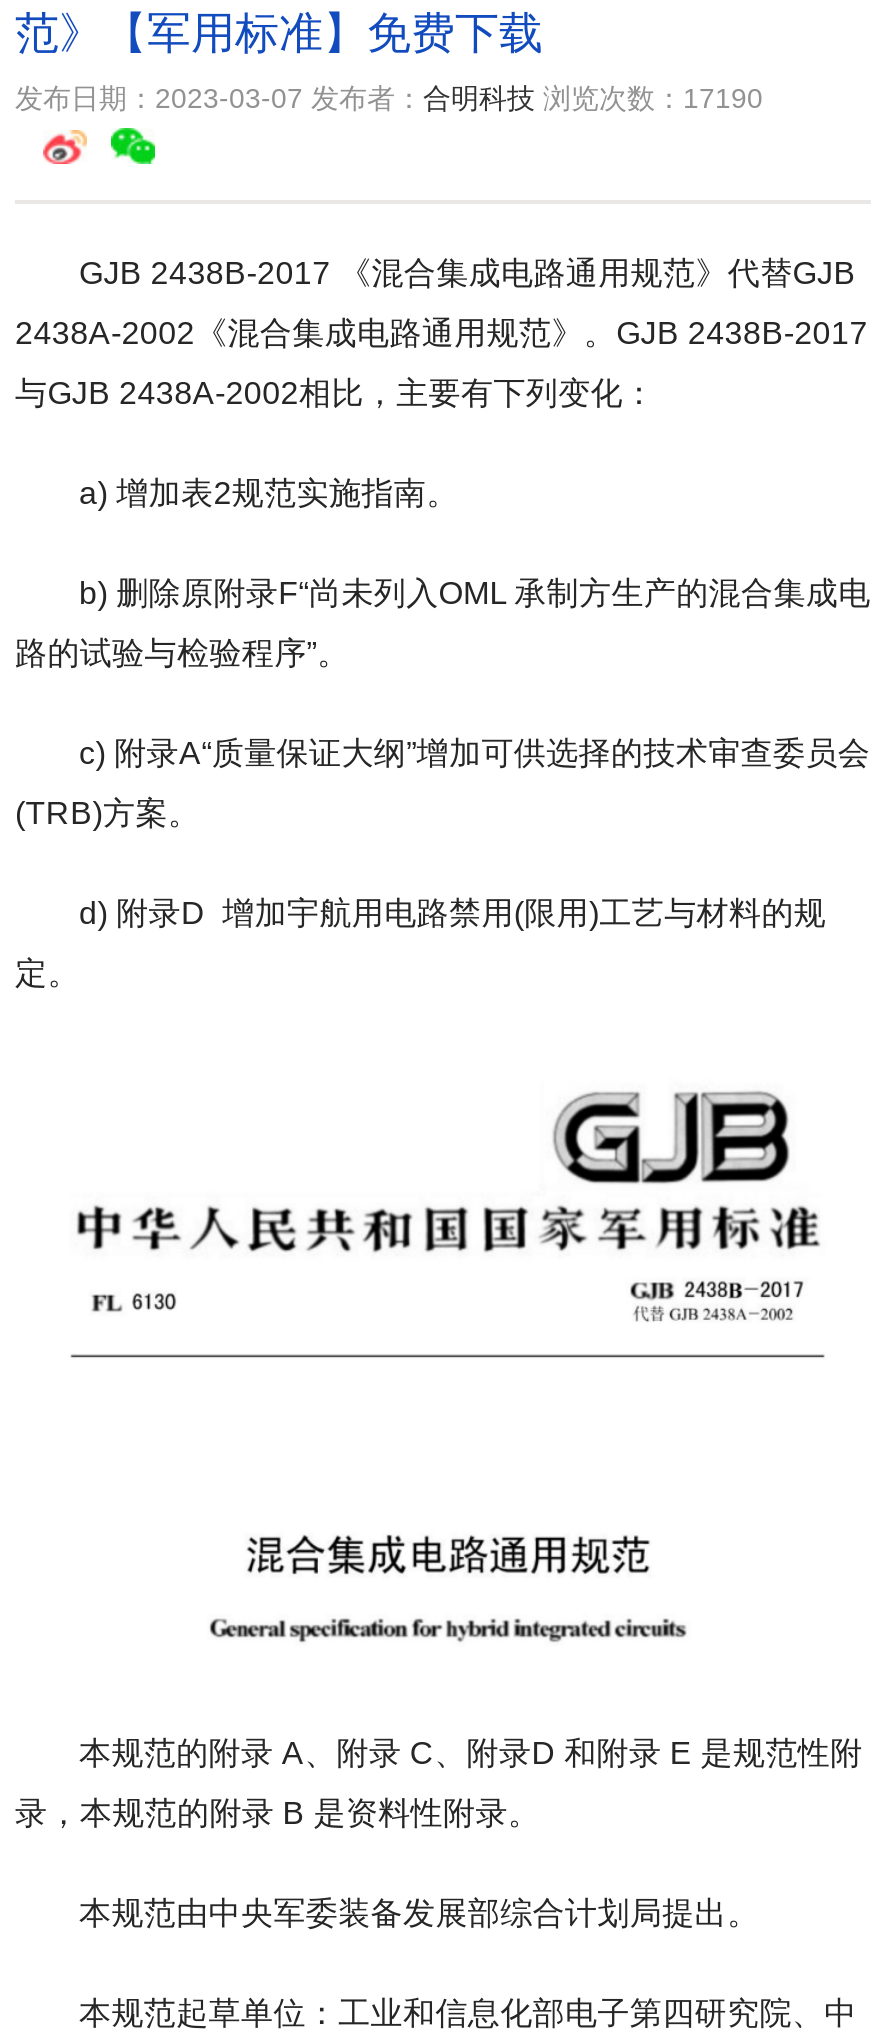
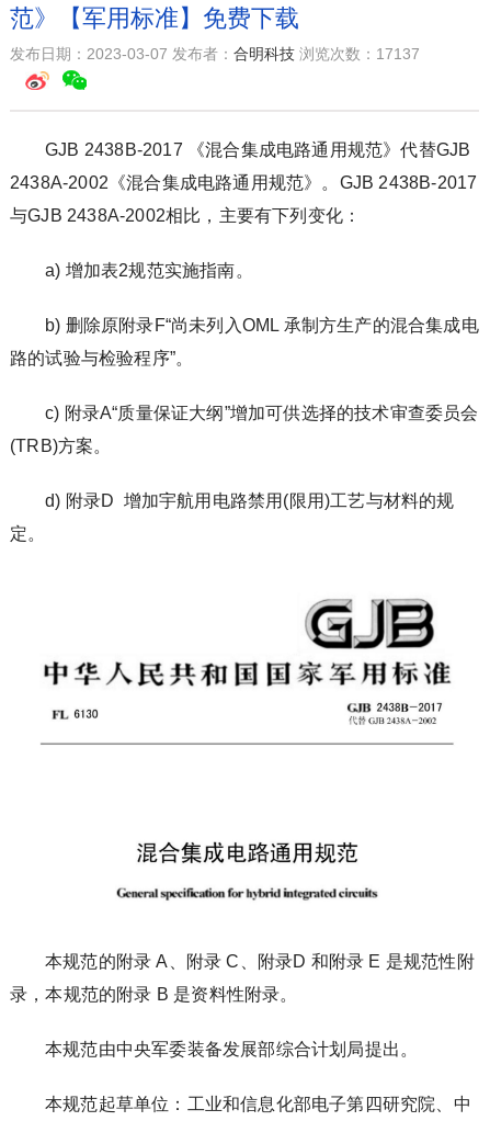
- 发布日期：2023-03-07 发布者：合明科技 浏览次数：17190
+ 发布日期：2023-03-07 发布者：合明科技 浏览次数：17137
